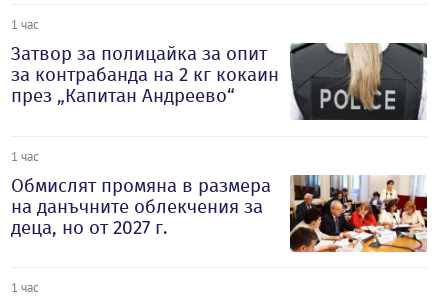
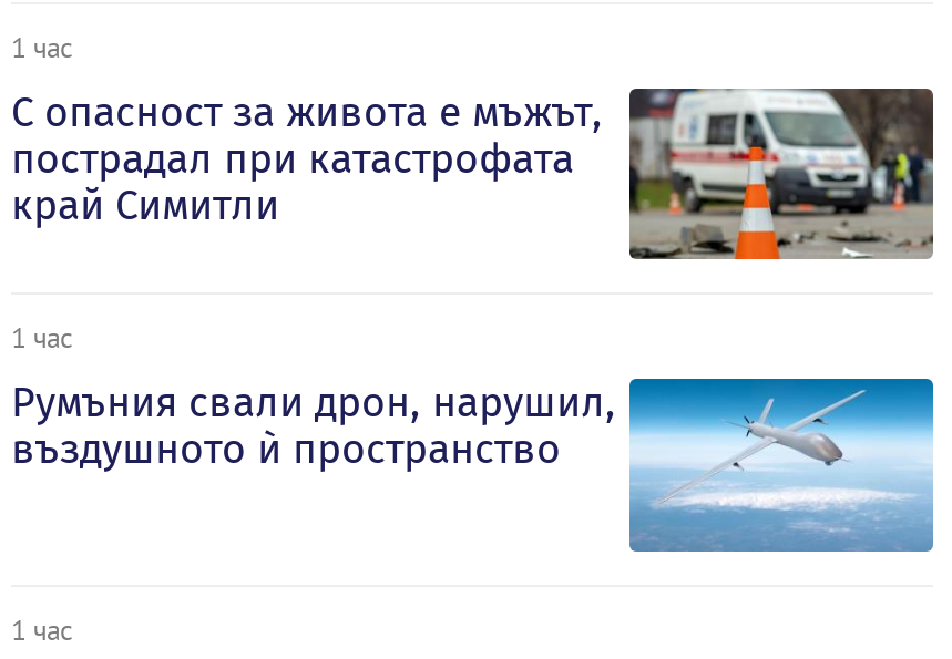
- [image]
- Затвор за полицайка за опит
- за контрабанда на 2 кг кокаин
- през „Капитан Андреево“
+ [image]
+ С опасност за живота е мъжът,
+ пострадал при катастрофата
+ край Симитли

- [image]
- Обмислят промяна в размера
- на данъчните облекчения за
- деца, но от 2027 г.
+ [image]
+ Румъния свали дрон, нарушил,
+ въздушното ѝ пространство
